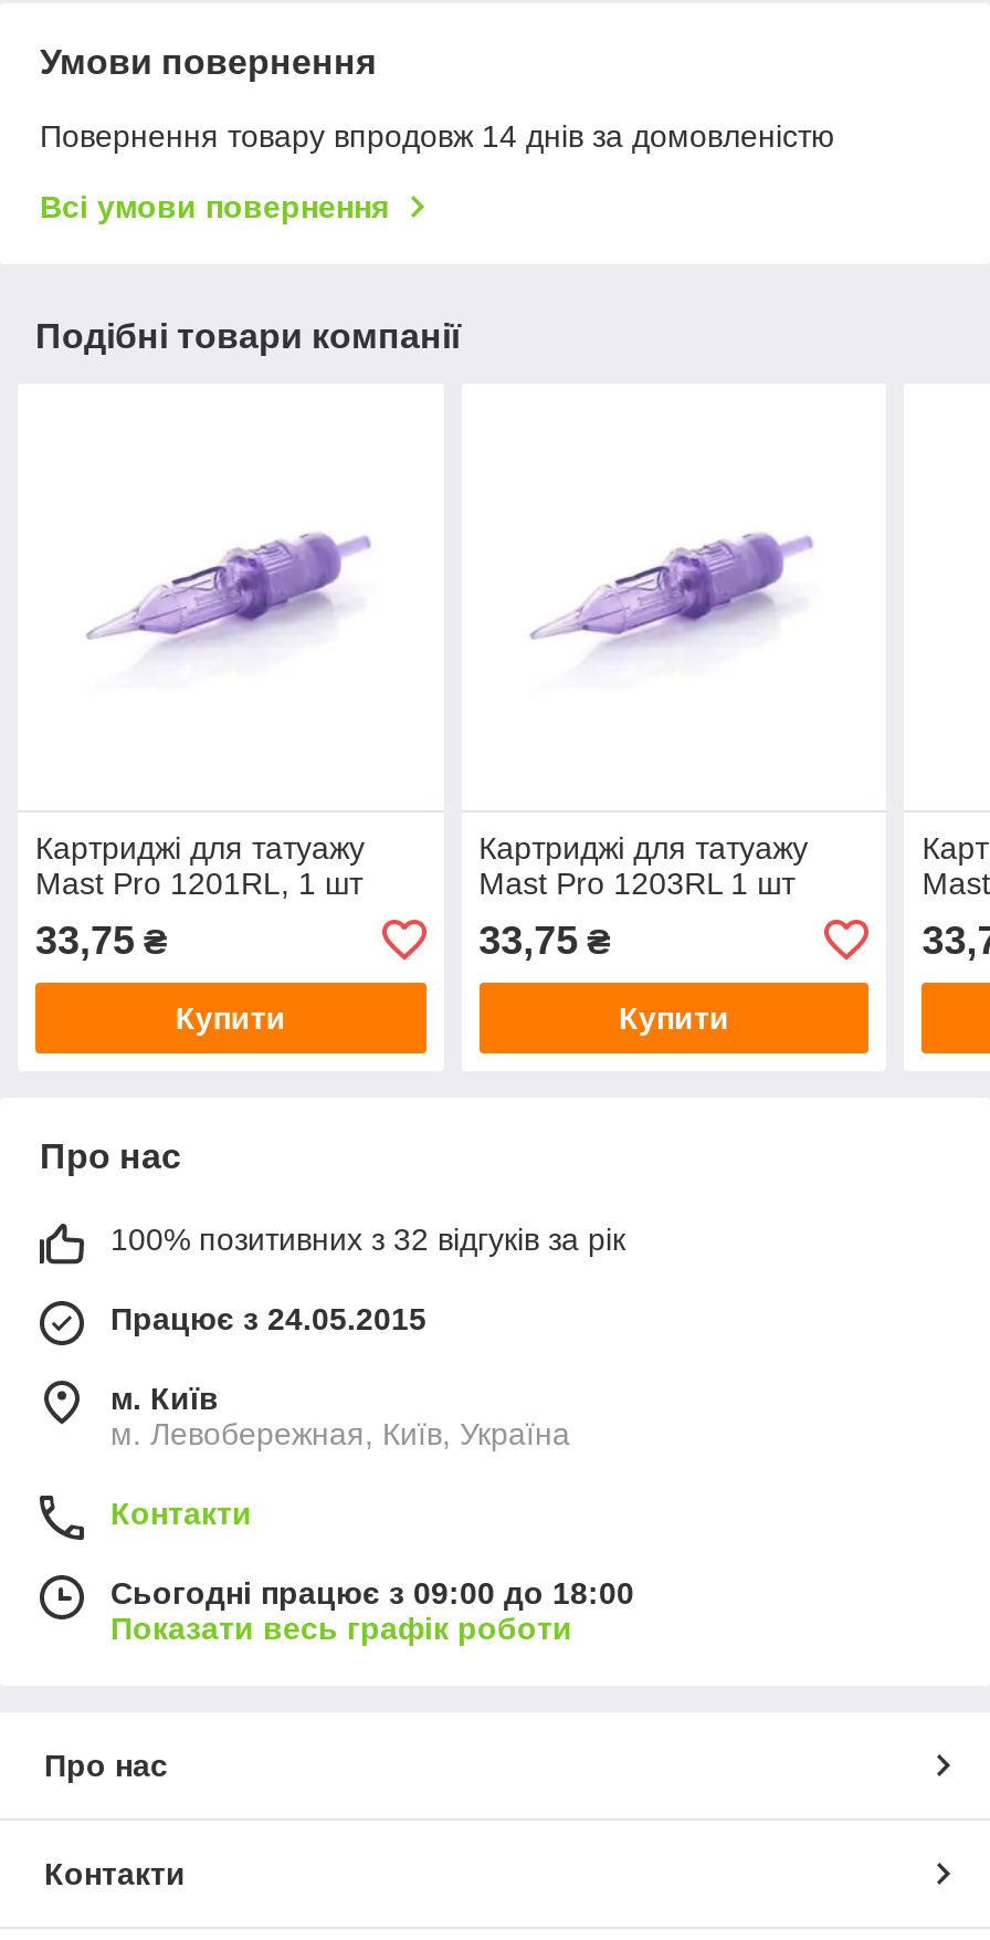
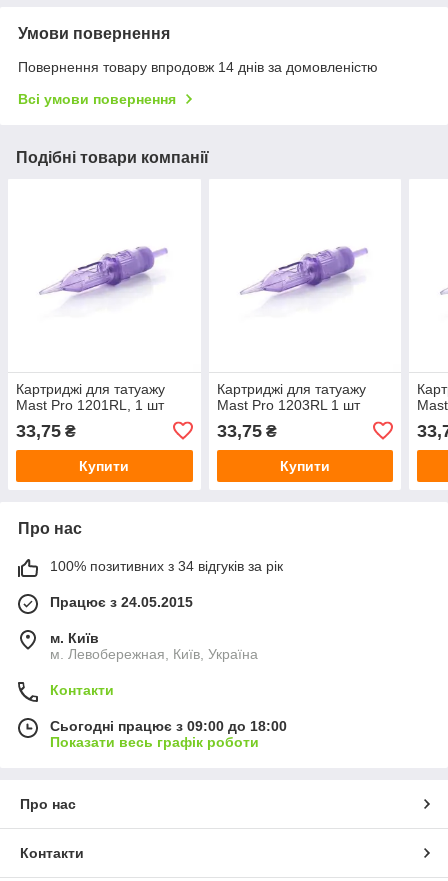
- 100% позитивних з 32 відгуків за рік
+ 100% позитивних з 34 відгуків за рік
